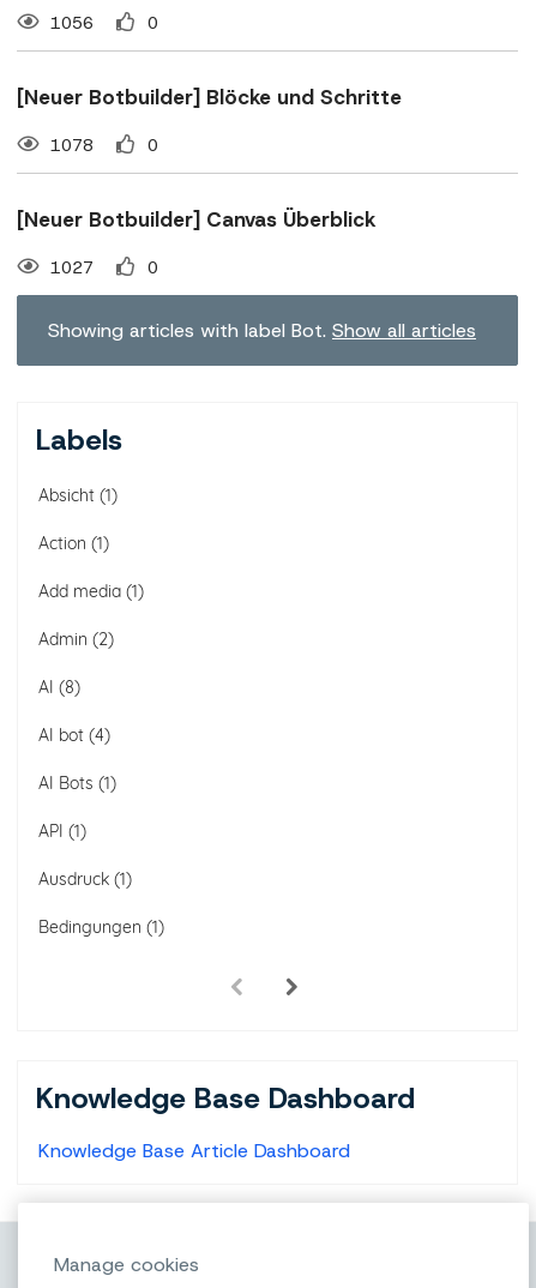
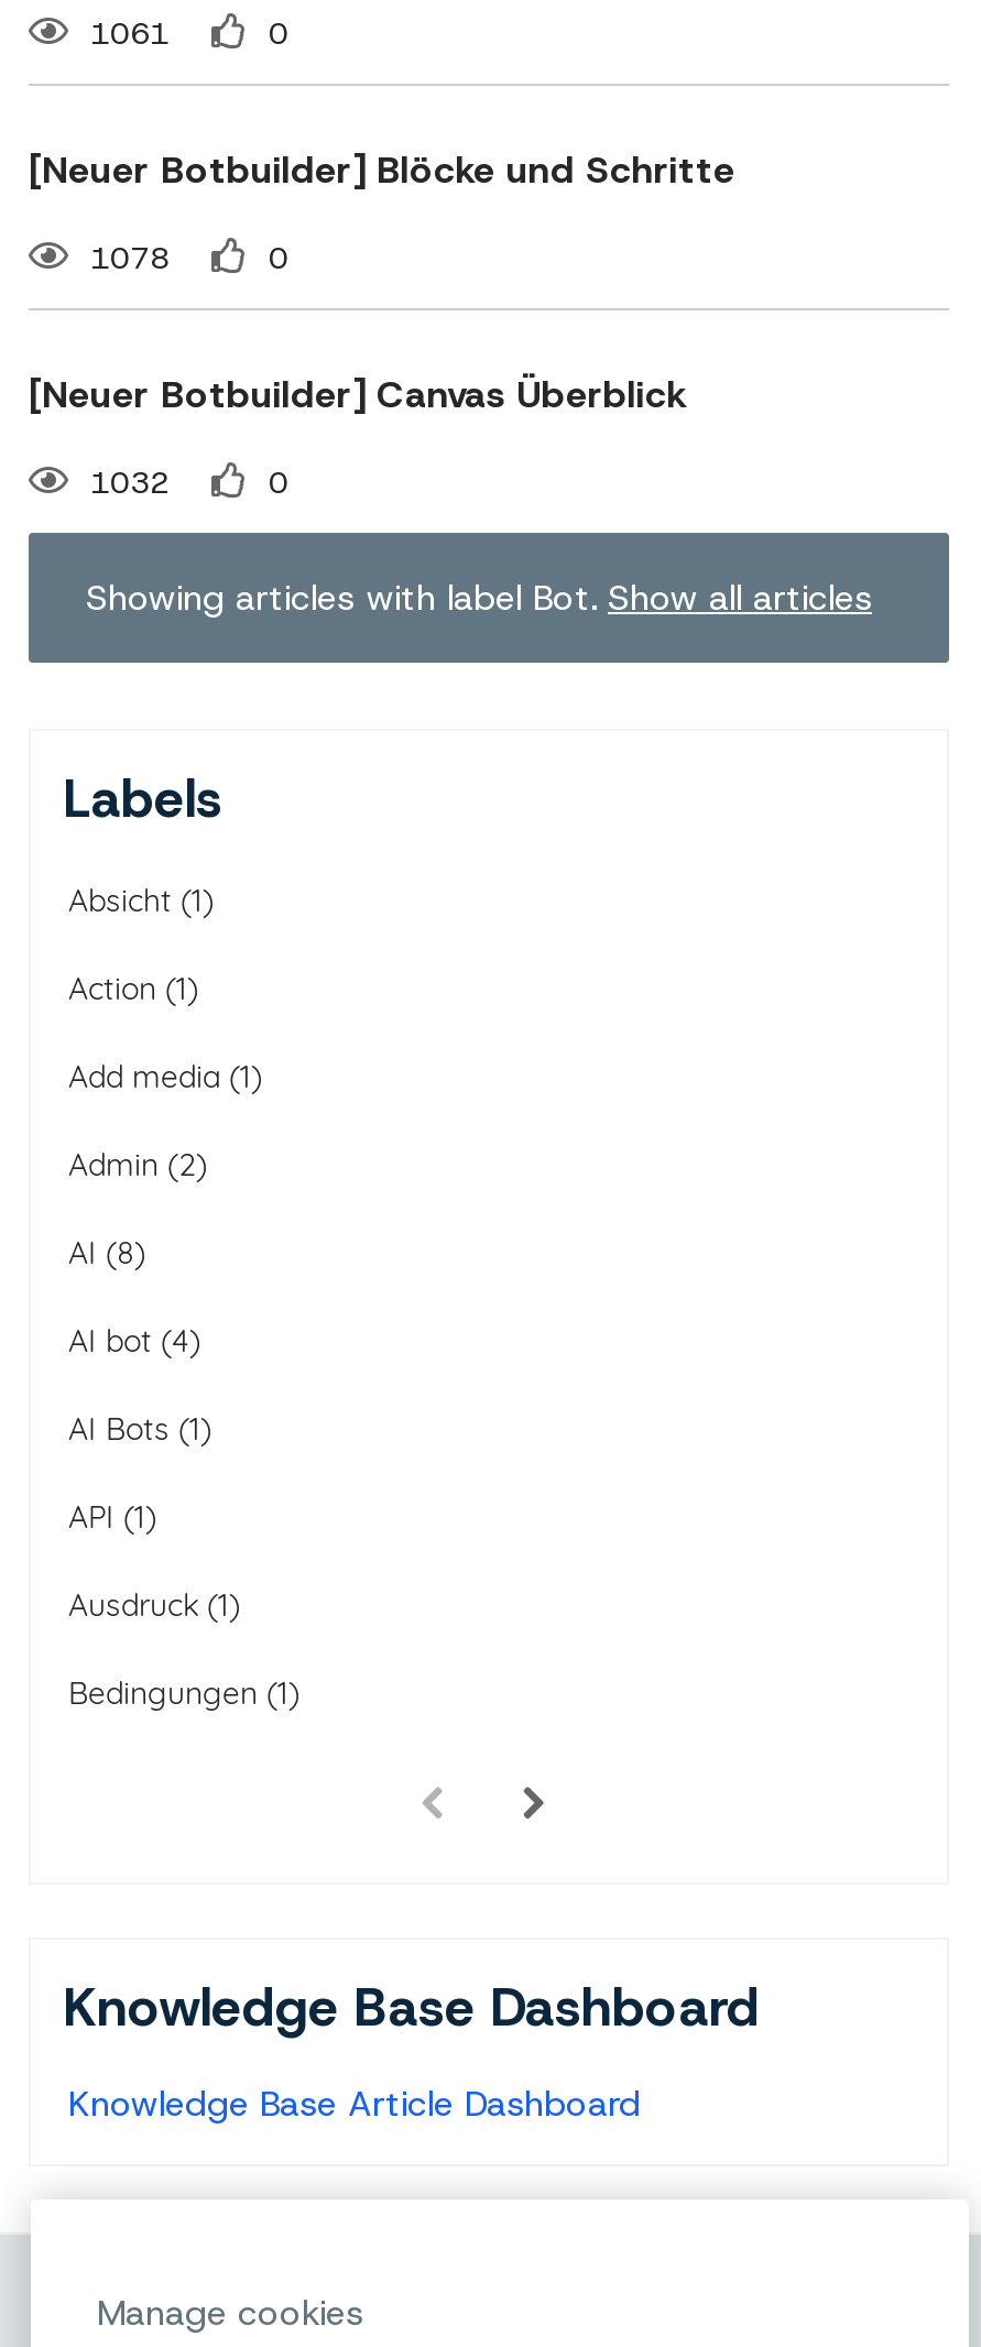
- 1056
+ 1061

- 1027
+ 1032
